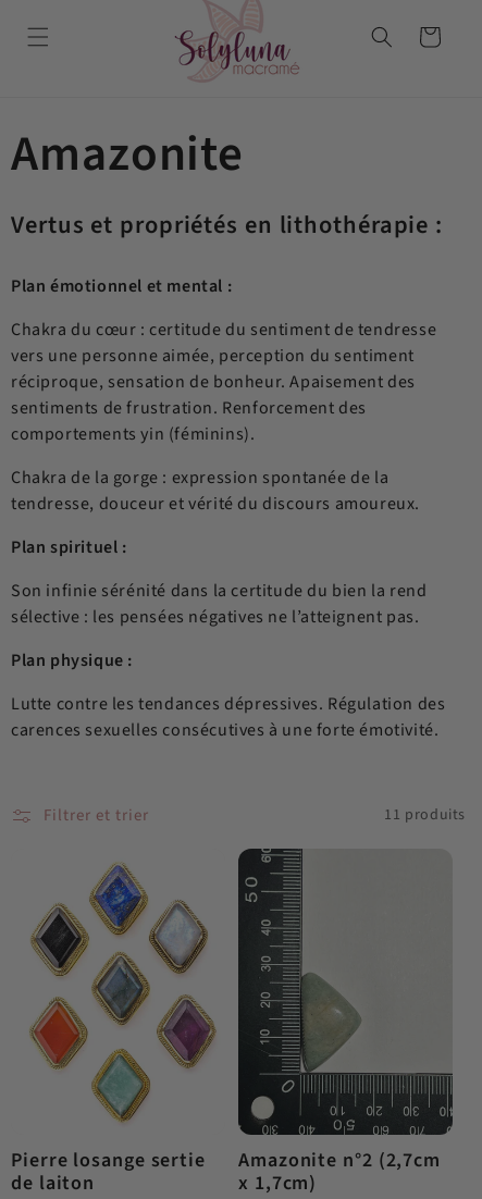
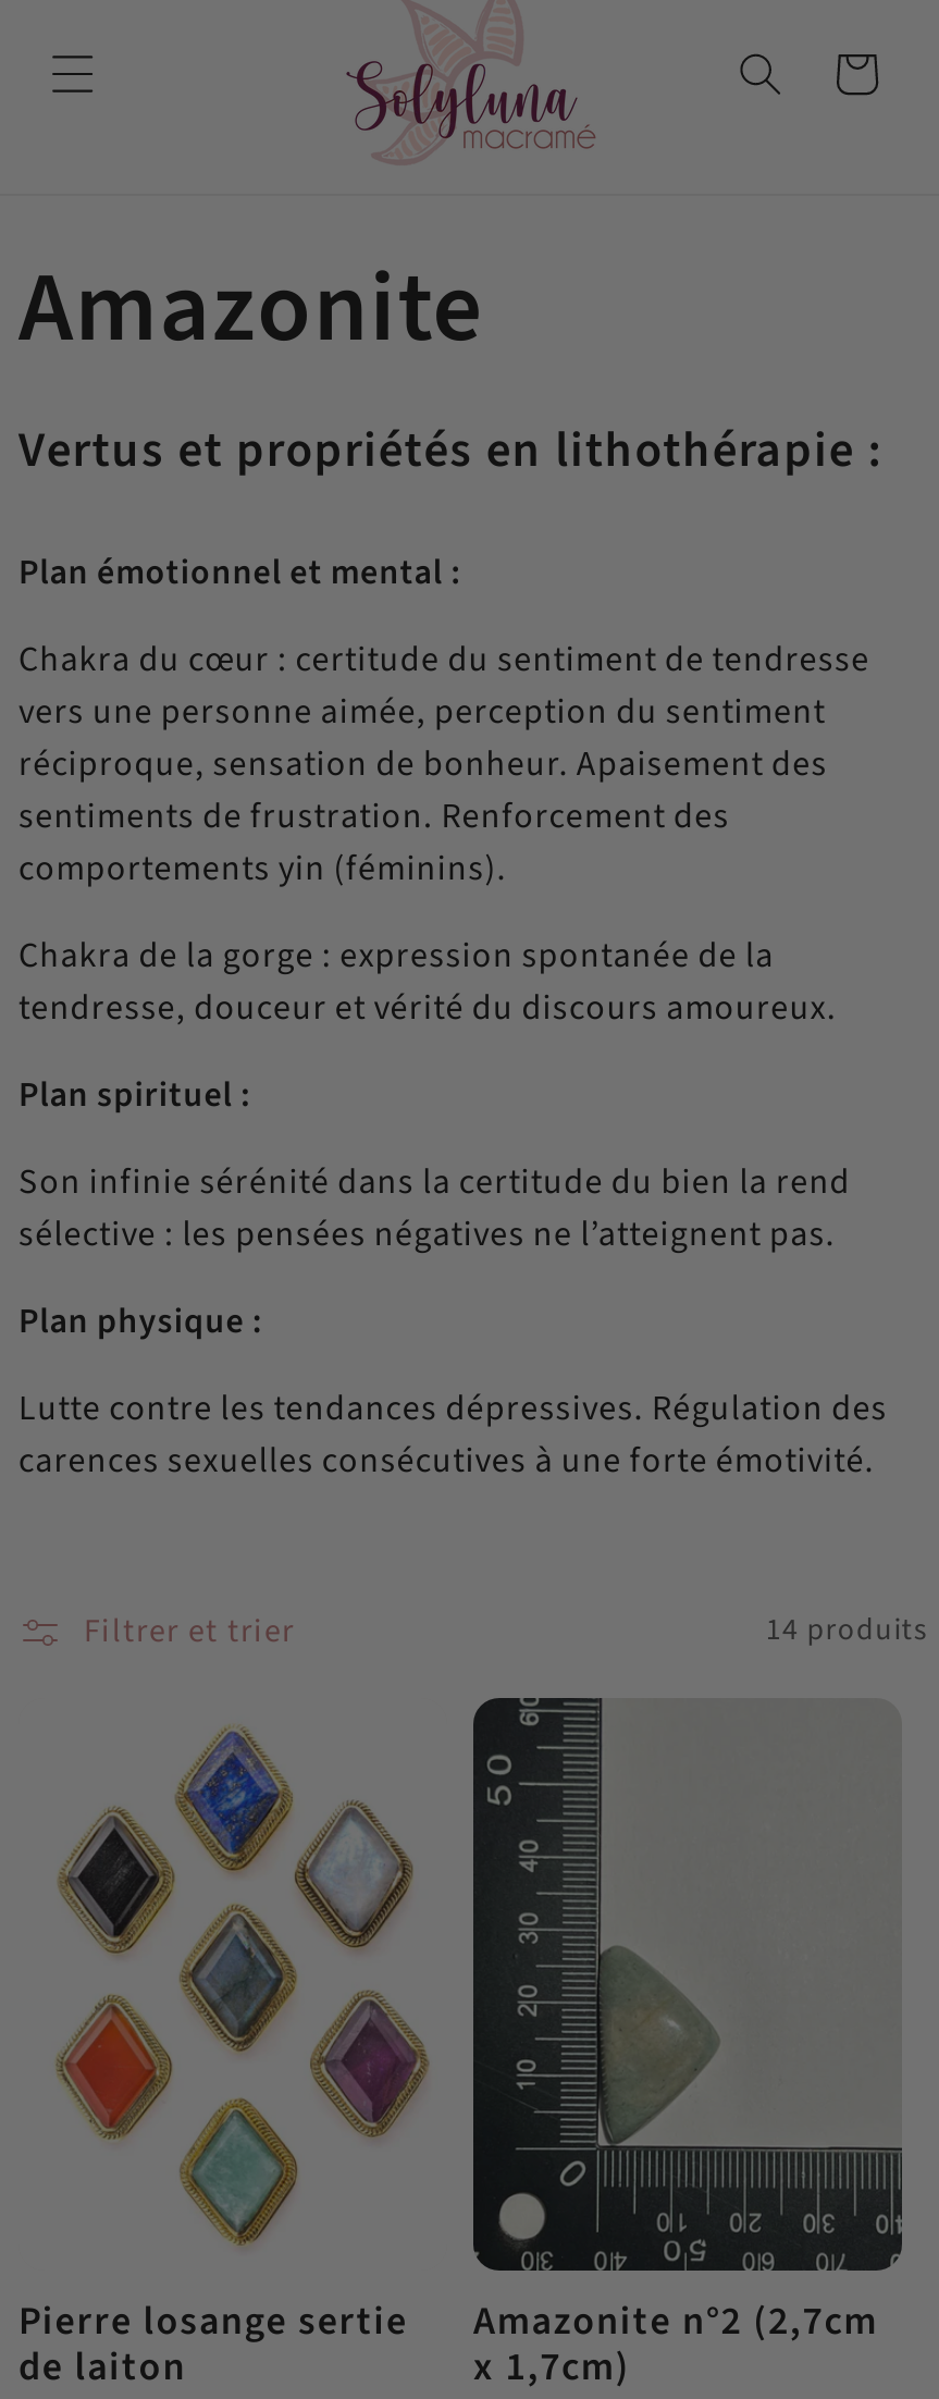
- 11 produits
+ 14 produits
